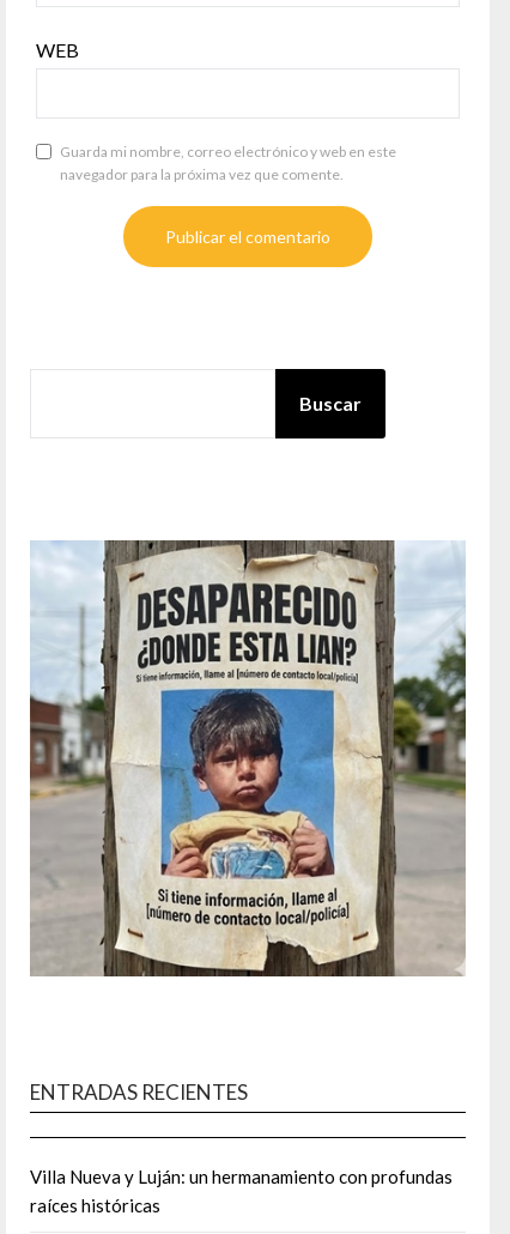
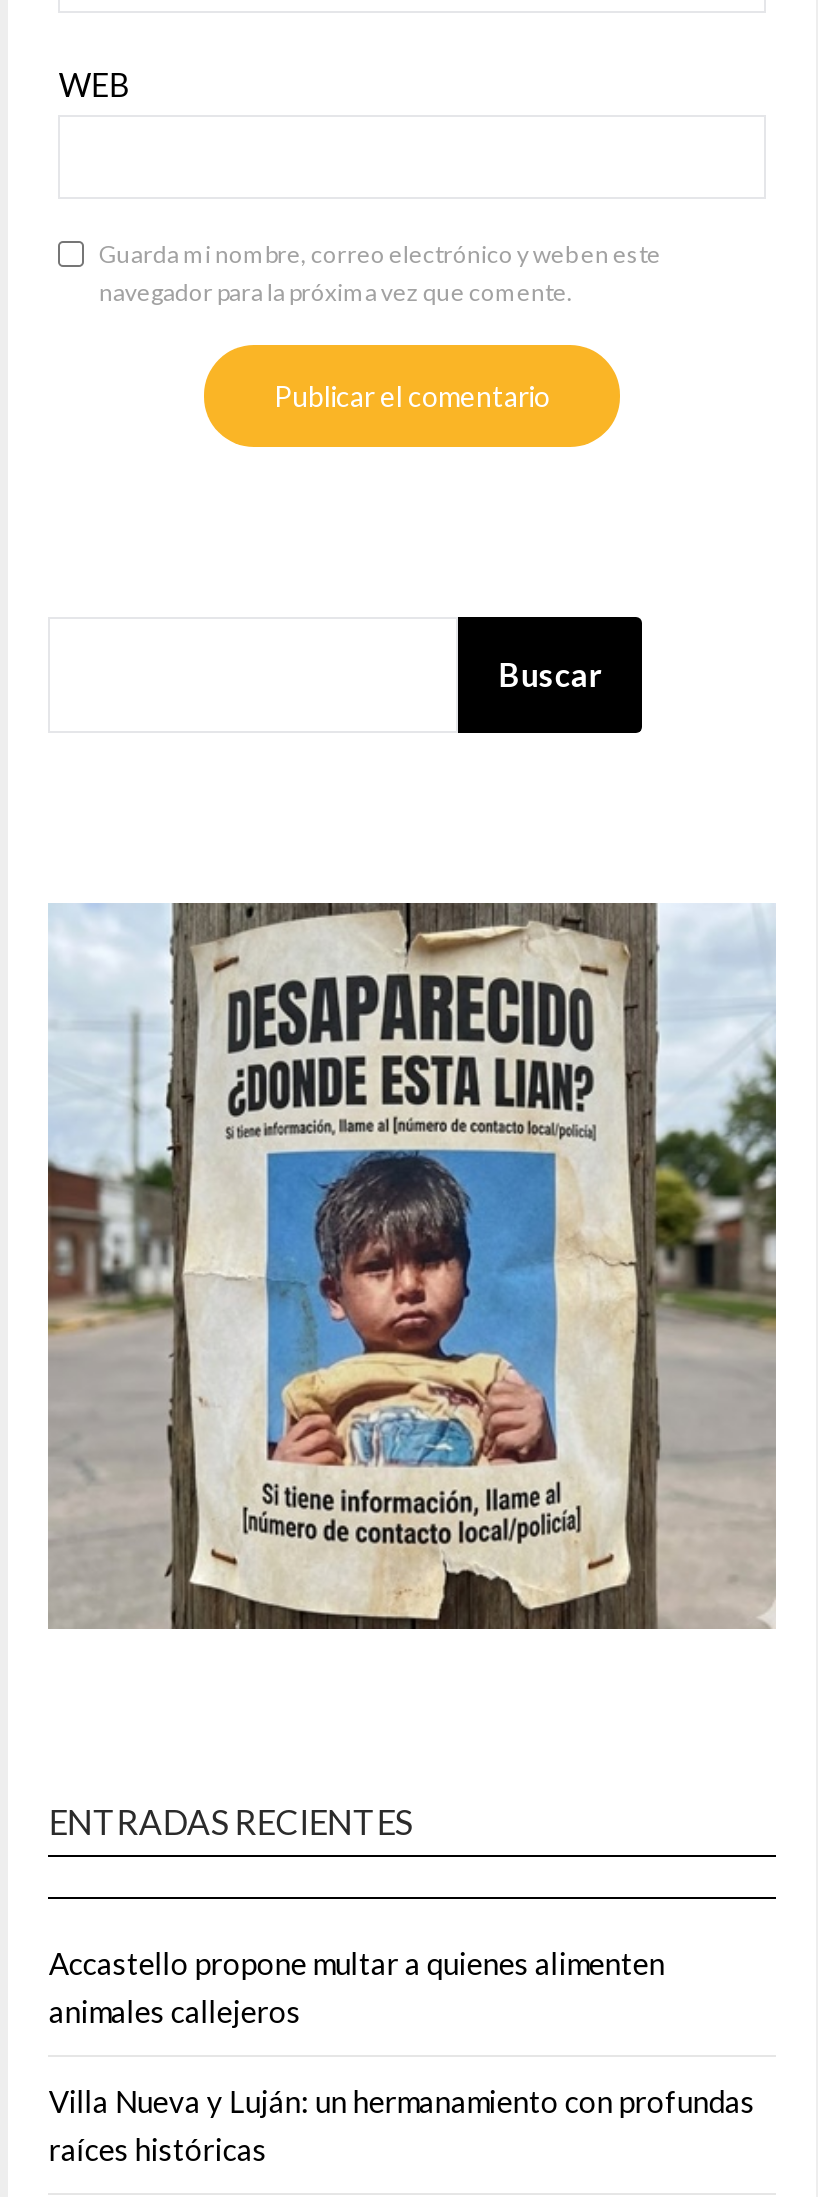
+ Accastello propone multar a quienes alimenten
+ animales callejeros
